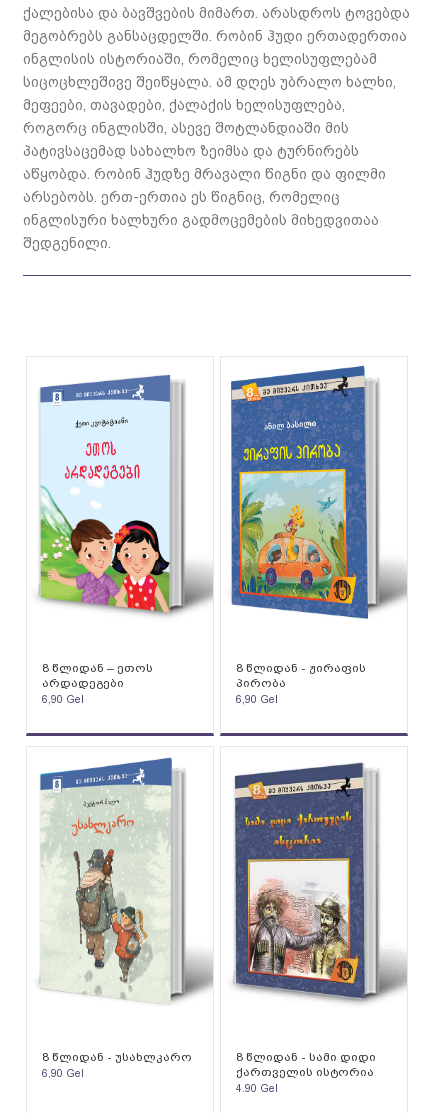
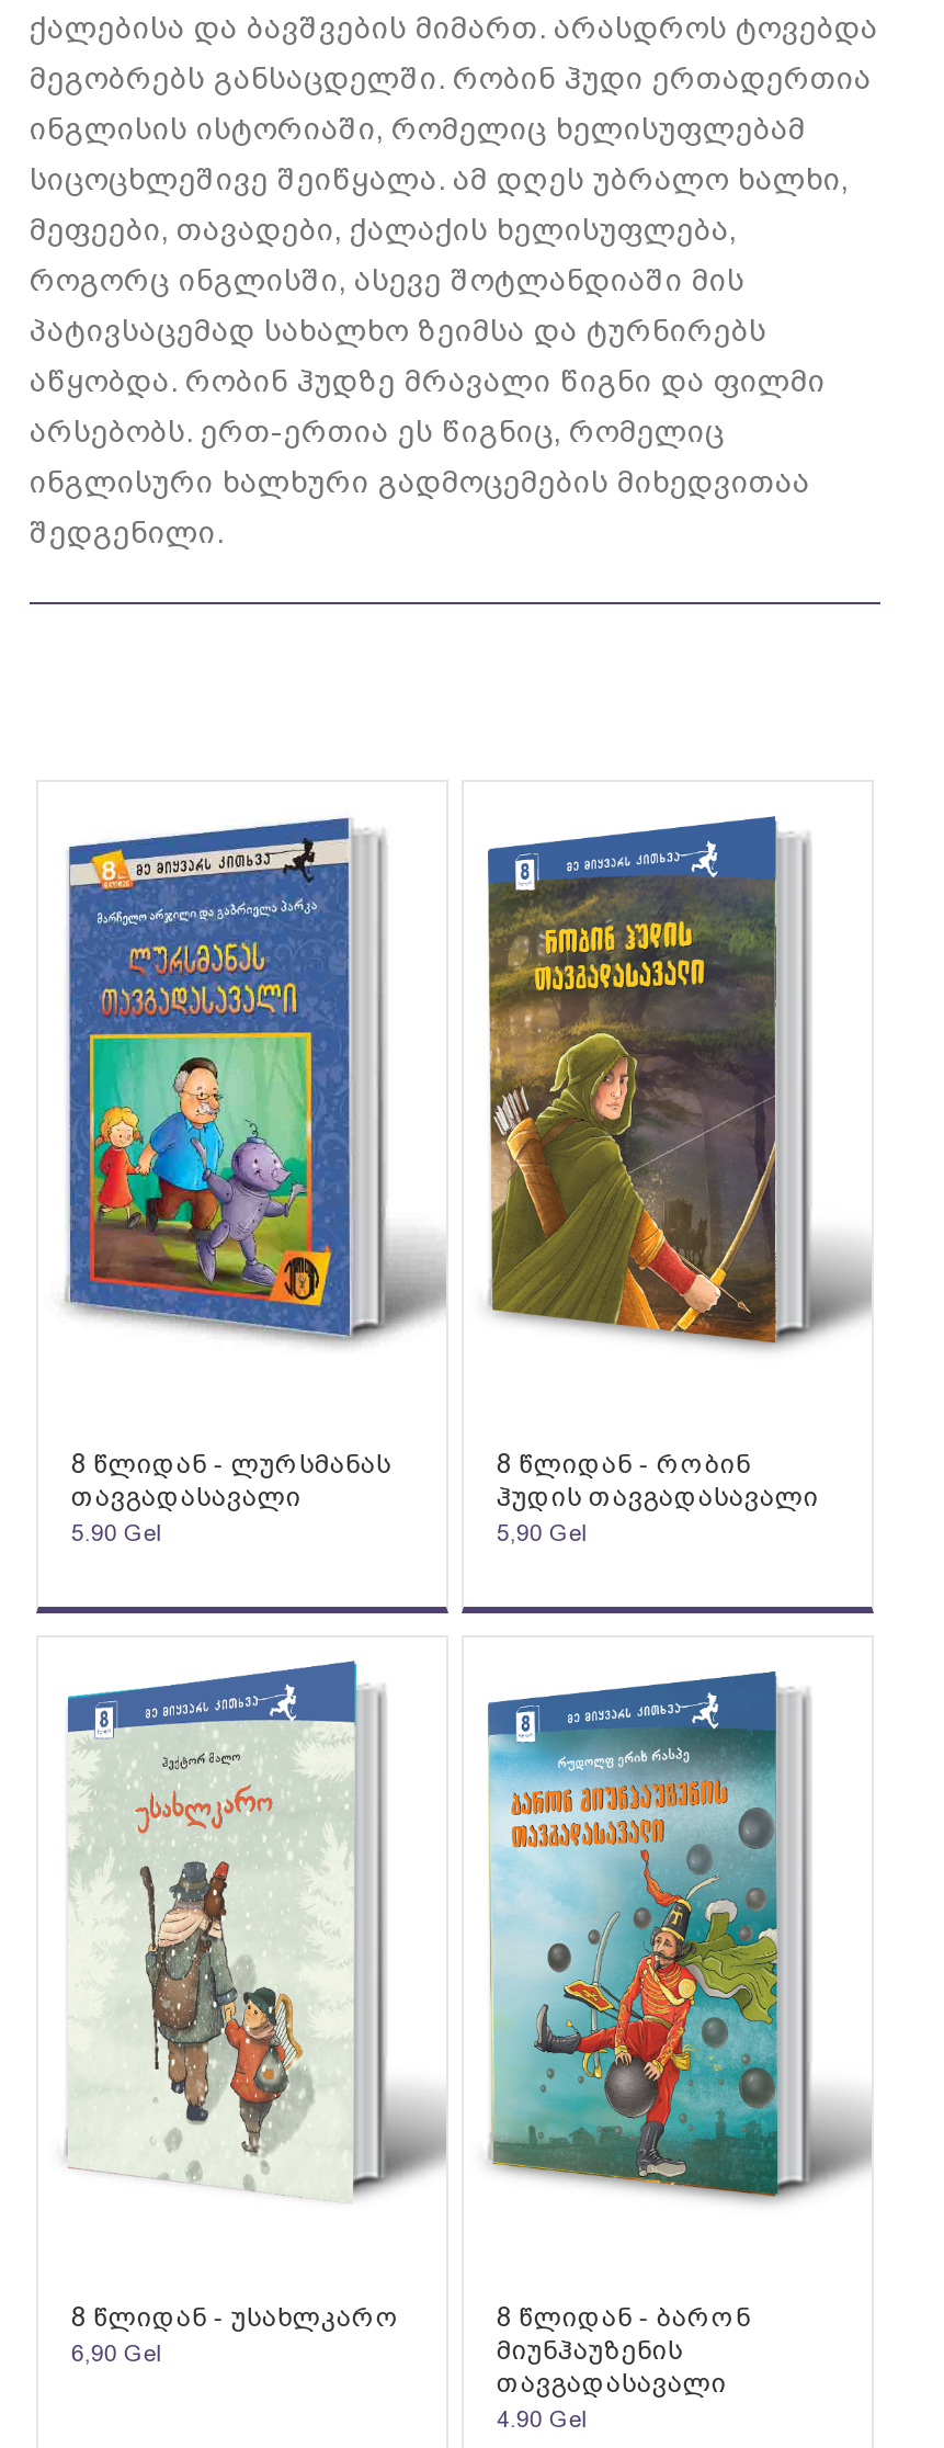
- [image]
+ [image]

- [image]
+ [image]

- 8 წლიდან – ეთოს
- არდადეგები
- 6,90 Gel
+ 8 წლიდან - ლურსმანას
+ თავგადასავალი
+ 5.90 Gel

- 8 წლიდან - ჟირაფის
- პირობა
- 6,90 Gel
+ 8 წლიდან - რობინ
+ ჰუდის თავგადასავალი
+ 5,90 Gel

- [image]
+ [image]

- 8 წლიდან - სამი დიდი
- ქართველის ისტორია
+ 8 წლიდან - ბარონ
+ მიუნჰაუზენის
+ თავგადასავალი
